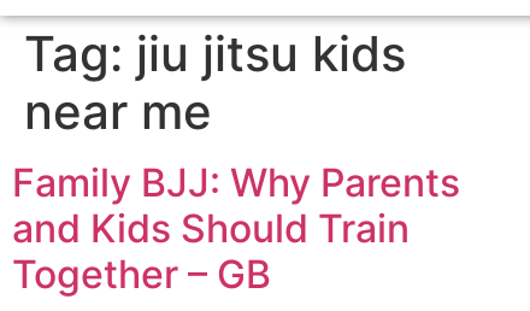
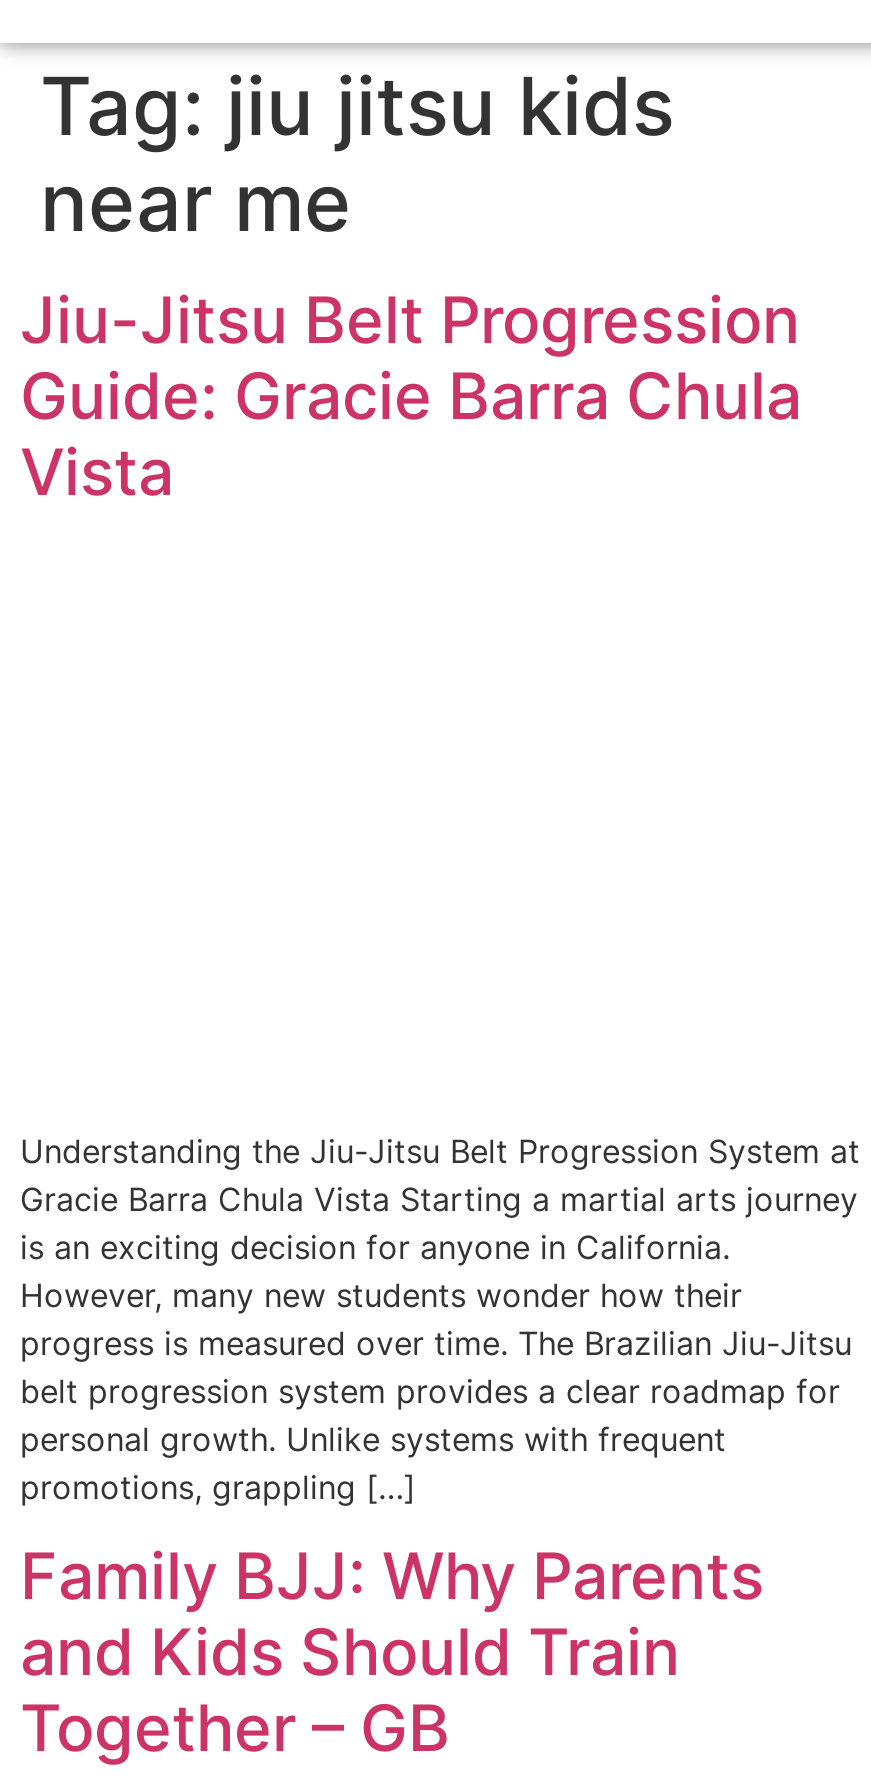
+ Jiu-Jitsu Belt Progression
+ Guide: Gracie Barra Chula
+ Vista

+ Understanding the Jiu-Jitsu Belt Progression System at
+ Gracie Barra Chula Vista Starting a martial arts journey
+ is an exciting decision for anyone in California.
+ However, many new students wonder how their
+ progress is measured over time. The Brazilian Jiu-Jitsu
+ belt progression system provides a clear roadmap for
+ personal growth. Unlike systems with frequent
+ promotions, grappling […]
